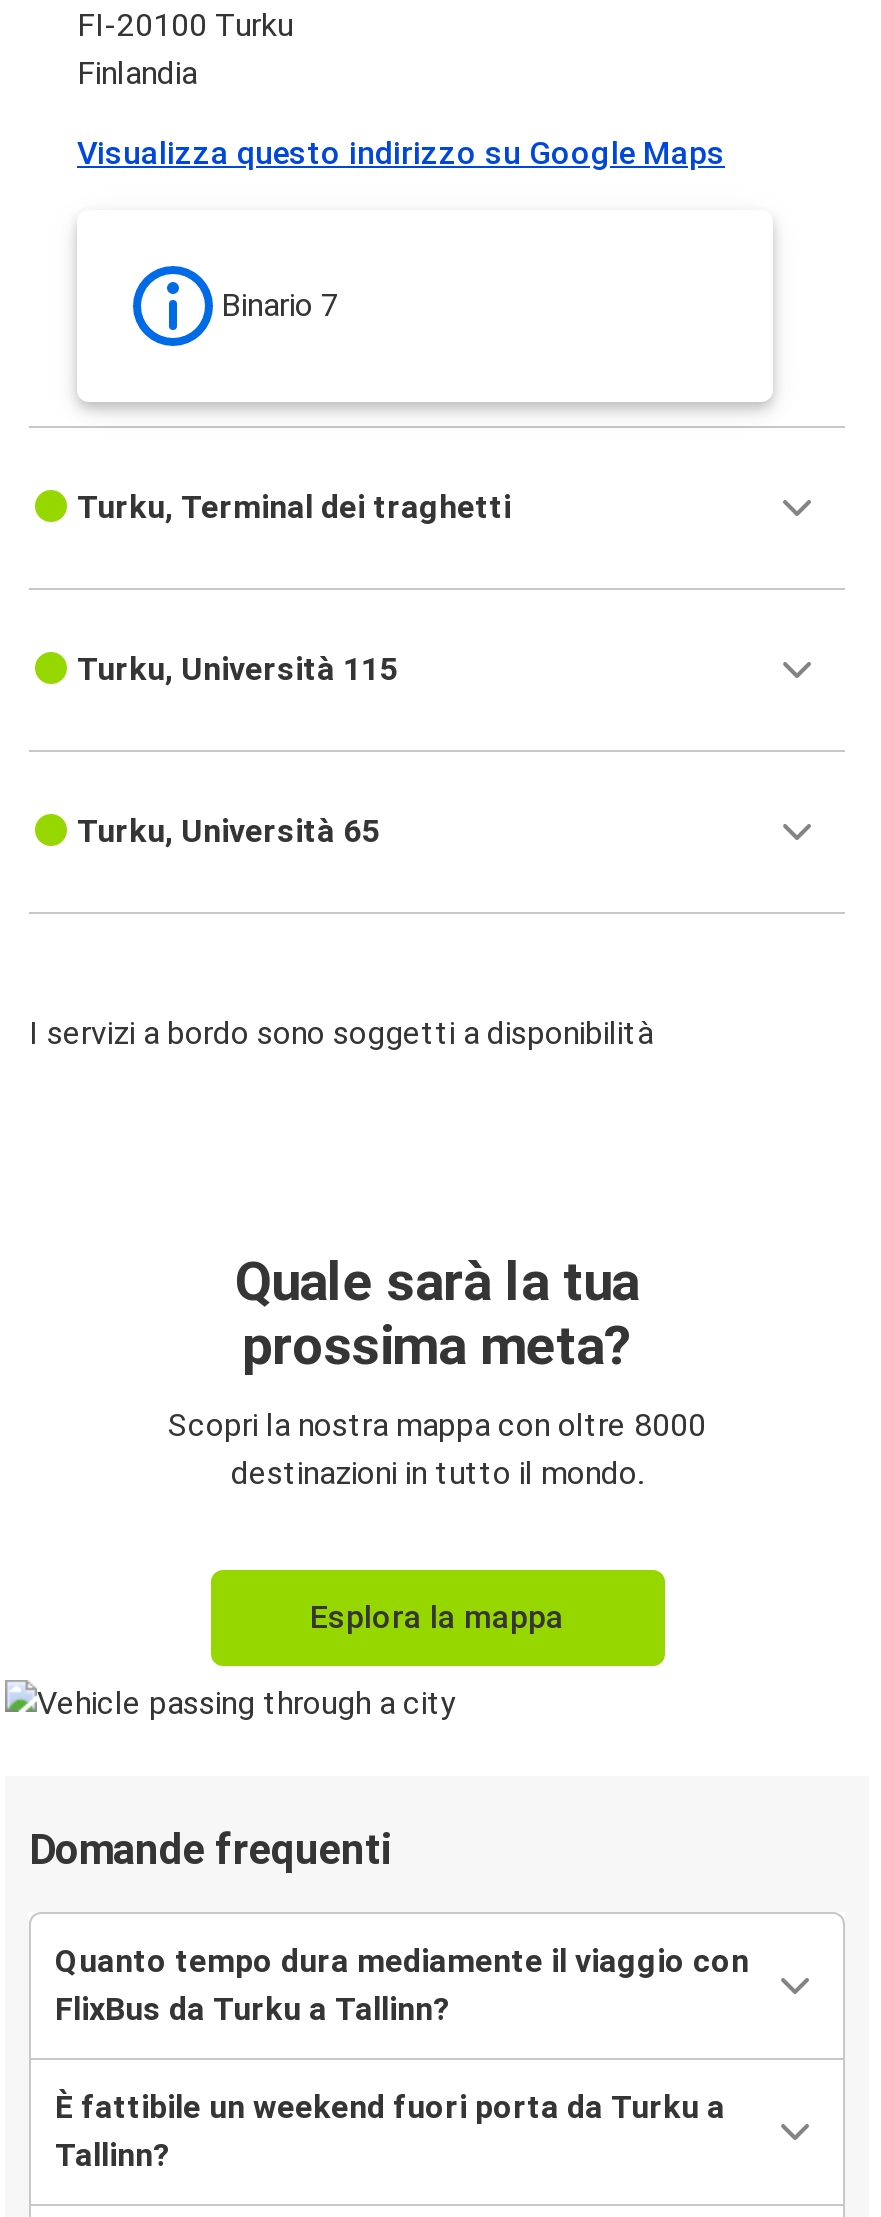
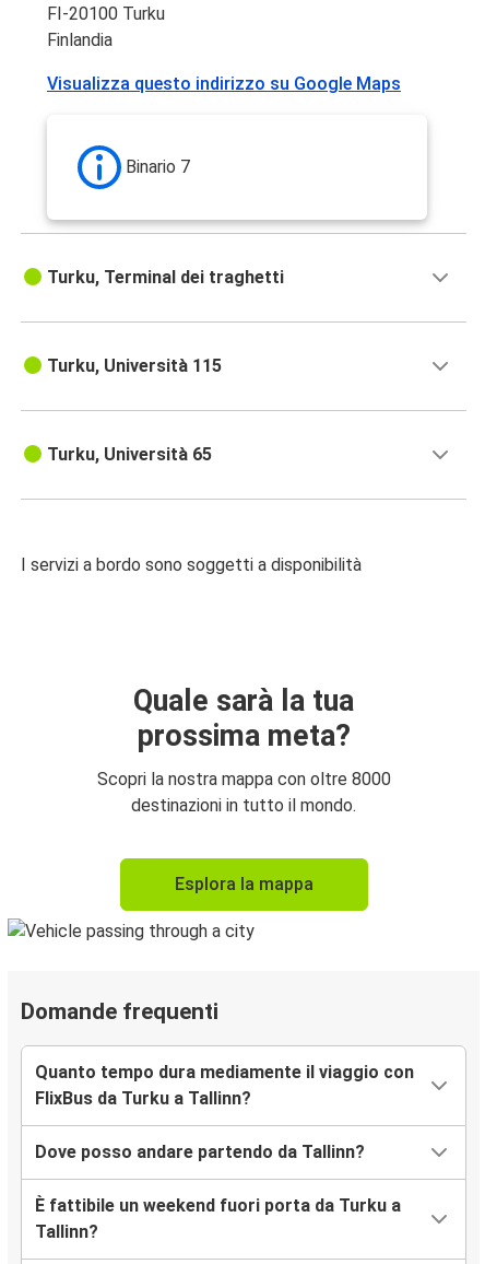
+ Dove posso andare partendo da Tallinn?
